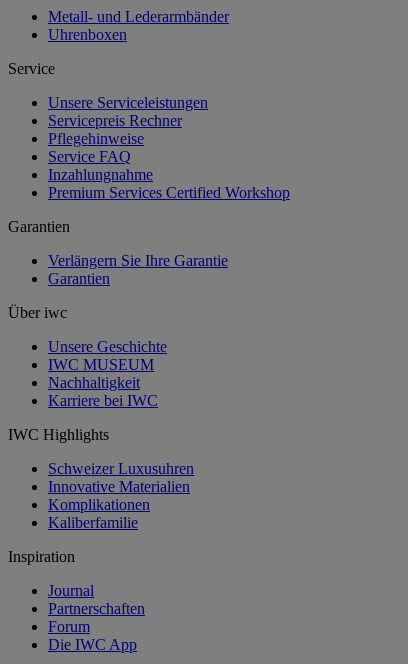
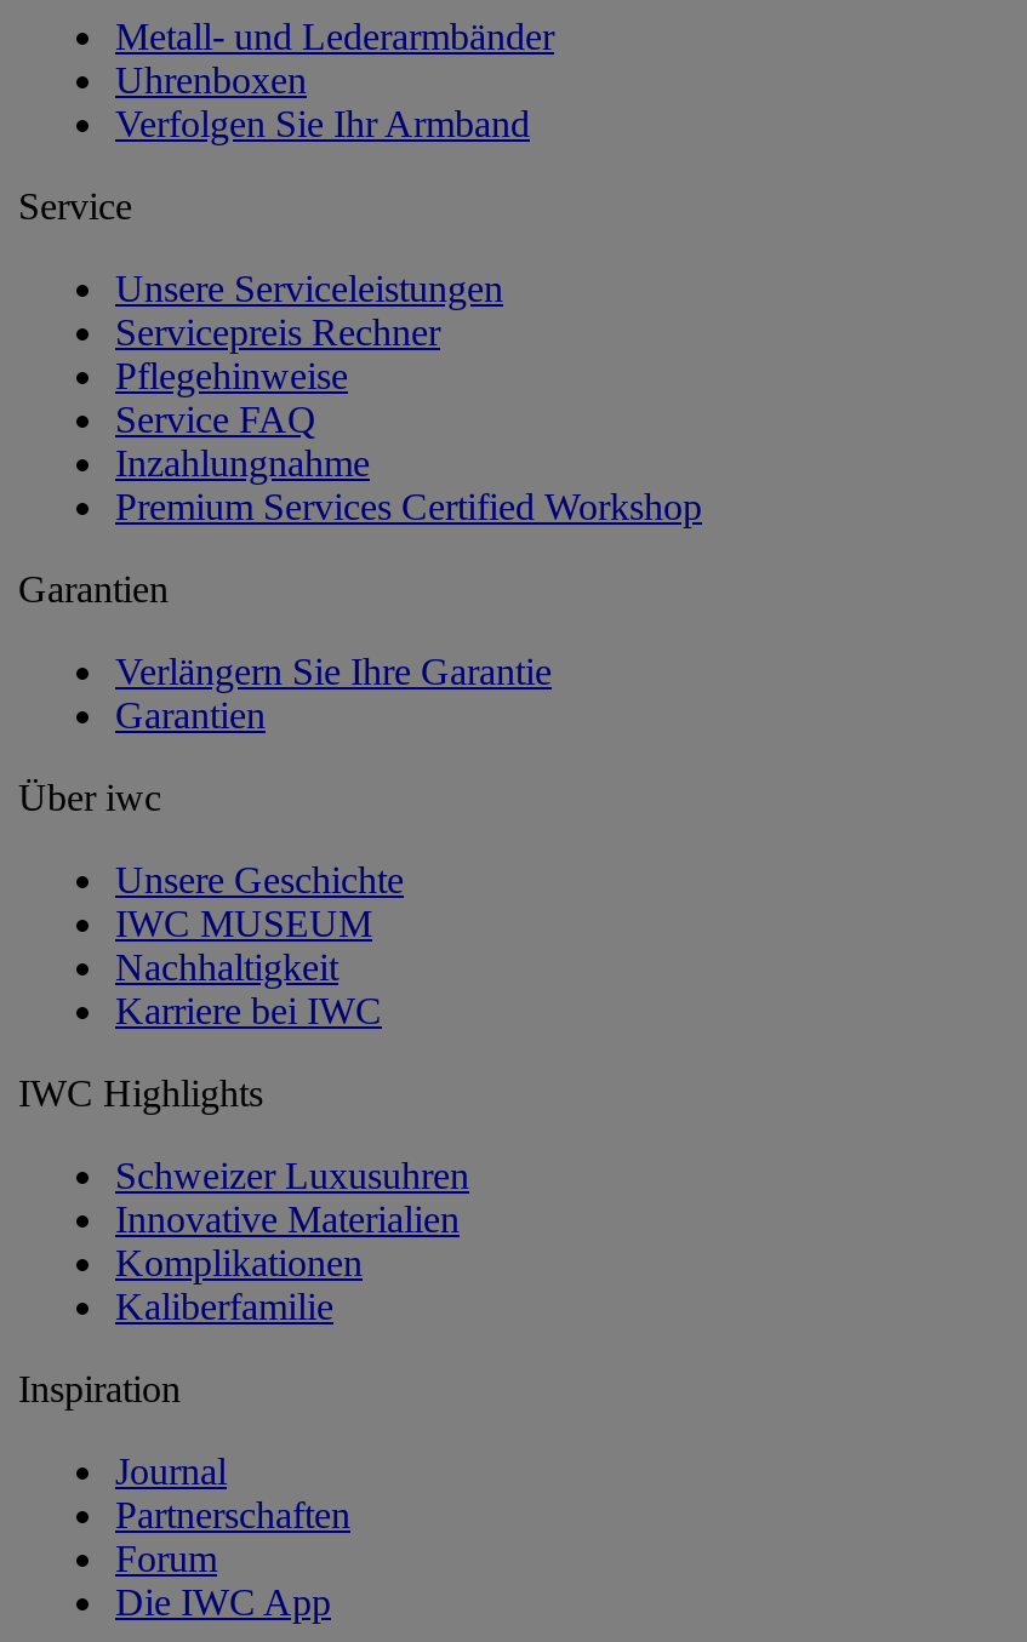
+ Verfolgen Sie Ihr Armband
